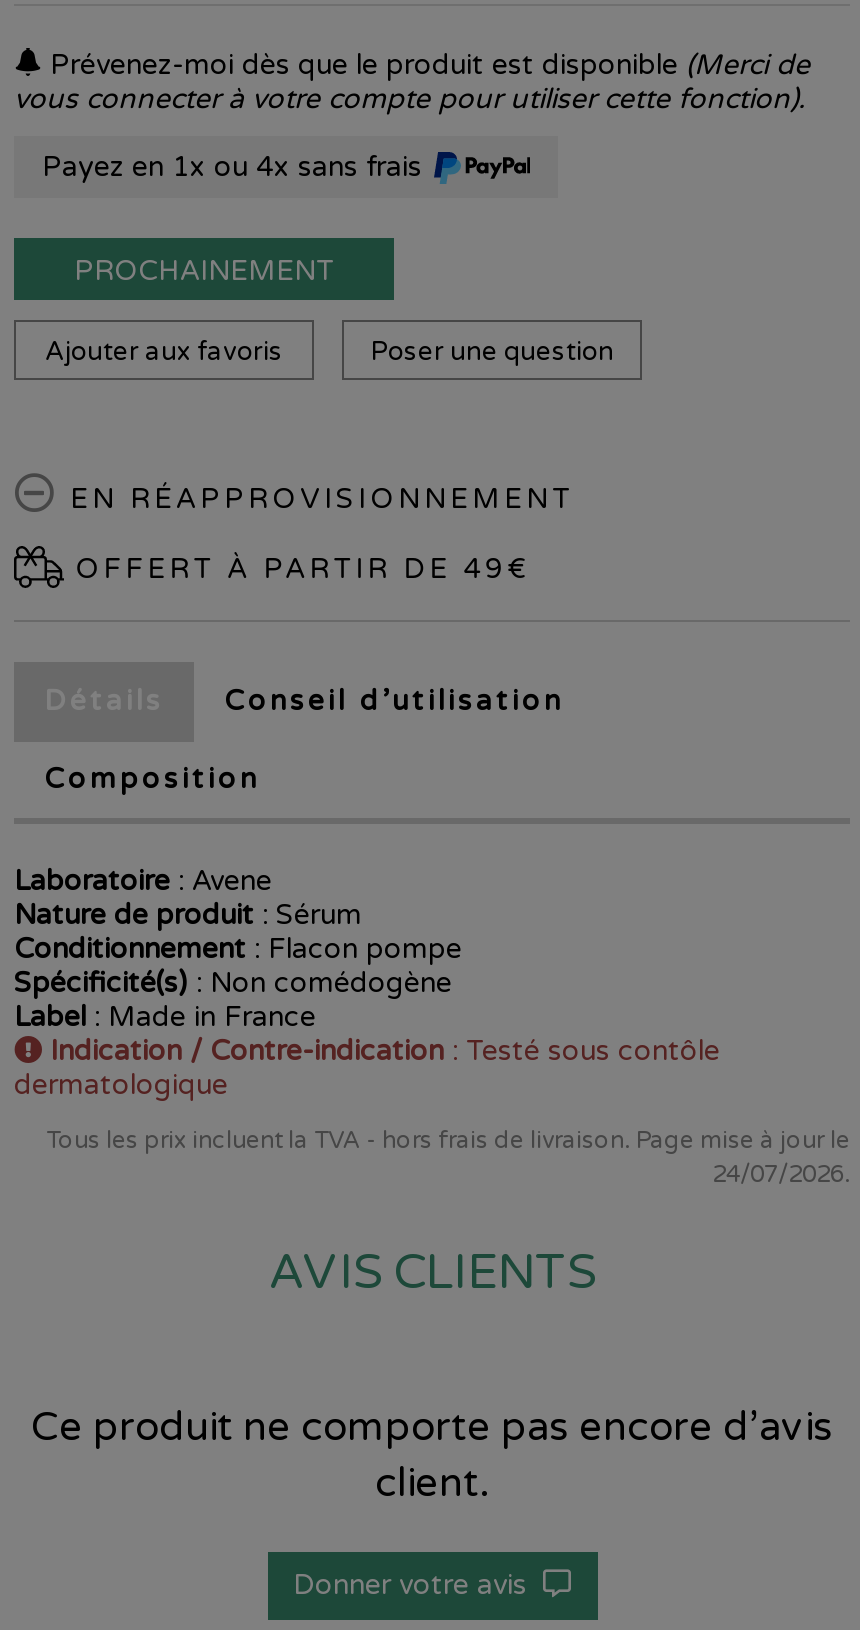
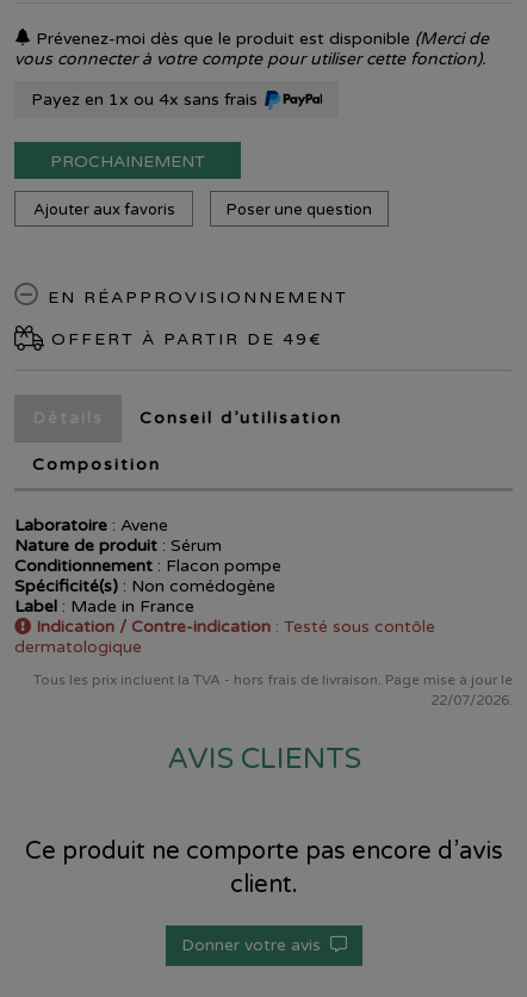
- 24/07/2026.
+ 22/07/2026.
